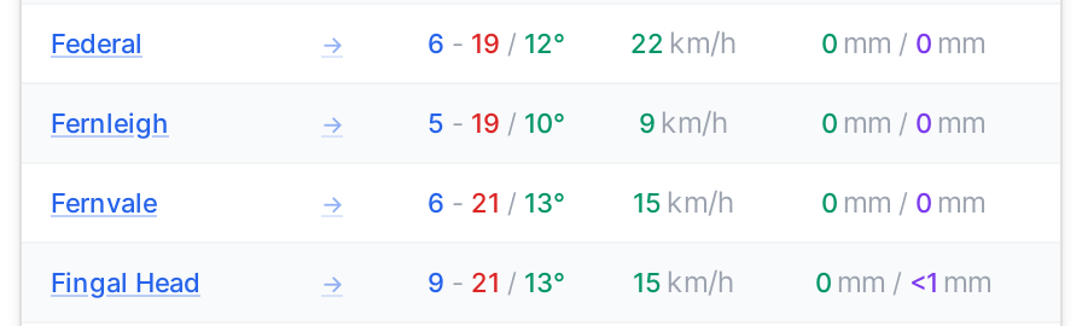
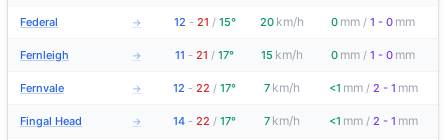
- 6 - 19 / 12°
- 22 km/h
- 0 mm / 0 mm
+ 12 - 21 / 15°
+ 20 km/h
+ 0 mm / 1 - 0 mm

- 5 - 19 / 10°
- 9 km/h
- 0 mm / 0 mm
+ 11 - 21 / 17°
+ 15 km/h
+ 0 mm / 1 - 0 mm

- 6 - 21 / 13°
- 15 km/h
- 0 mm / 0 mm
+ 12 - 22 / 17°
+ 7 km/h
+ <1 mm / 2 - 1 mm

- 9 - 21 / 13°
- 15 km/h
- 0 mm / <1 mm
+ 14 - 22 / 17°
+ 7 km/h
+ <1 mm / 2 - 1 mm
